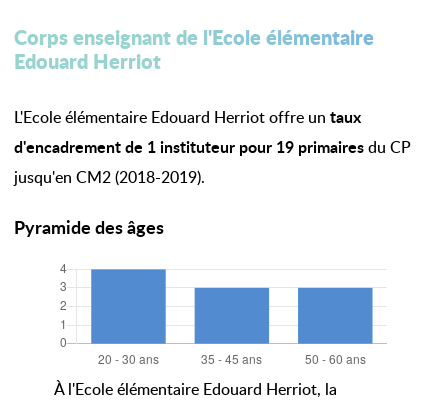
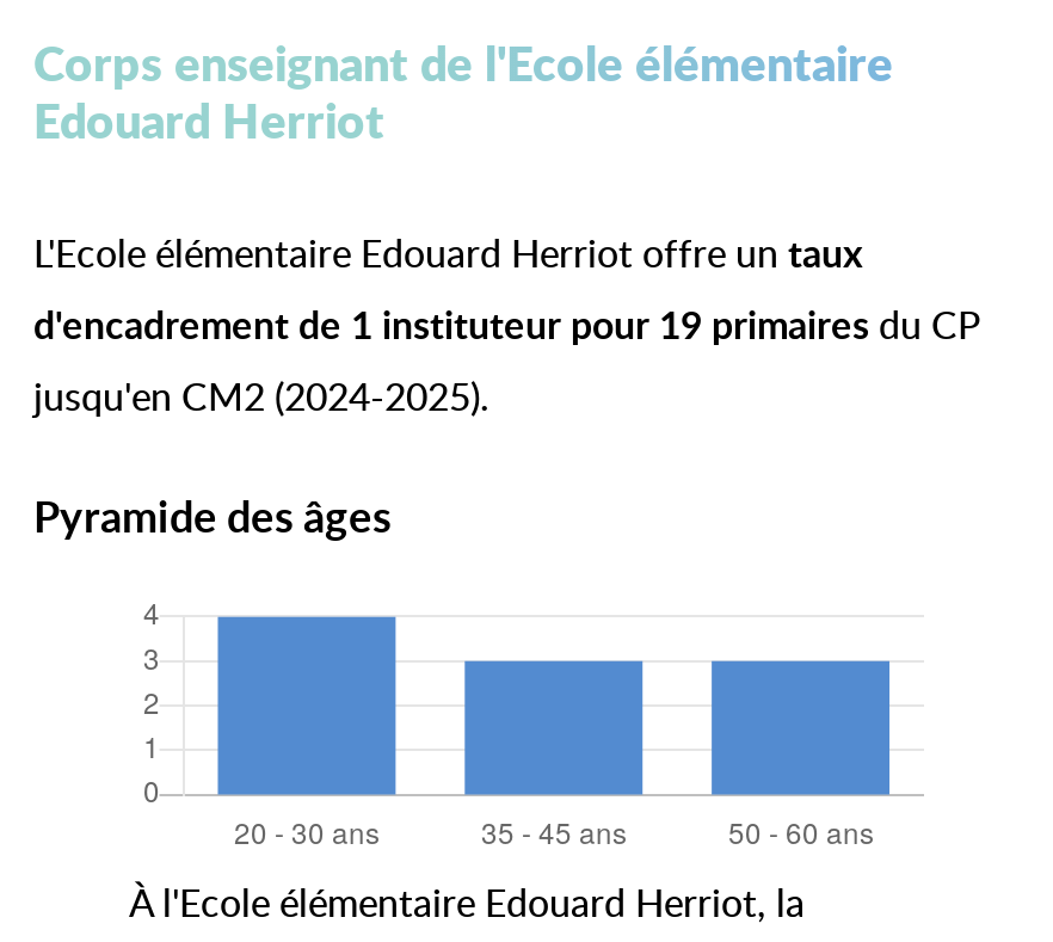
- jusqu'en CM2 (2018-2019).
+ jusqu'en CM2 (2024-2025).
